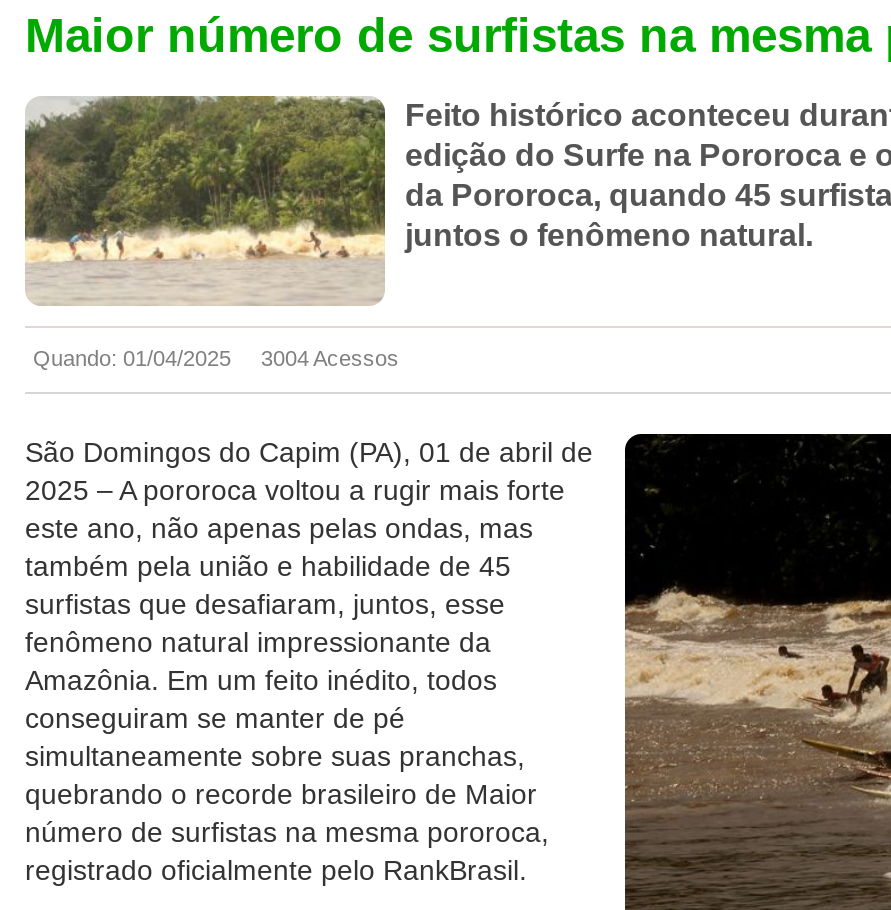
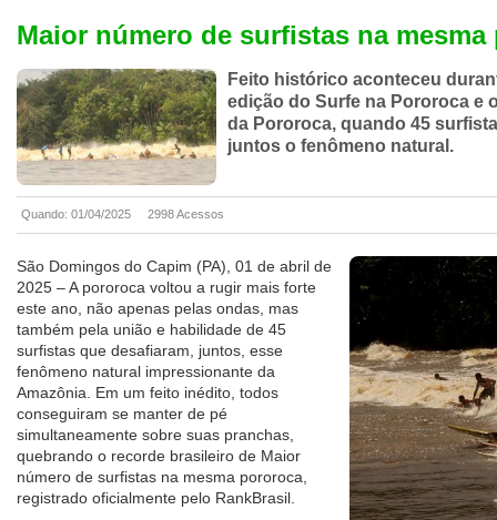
- Quando: 01/04/2025 3004 Acessos
+ Quando: 01/04/2025 2998 Acessos
